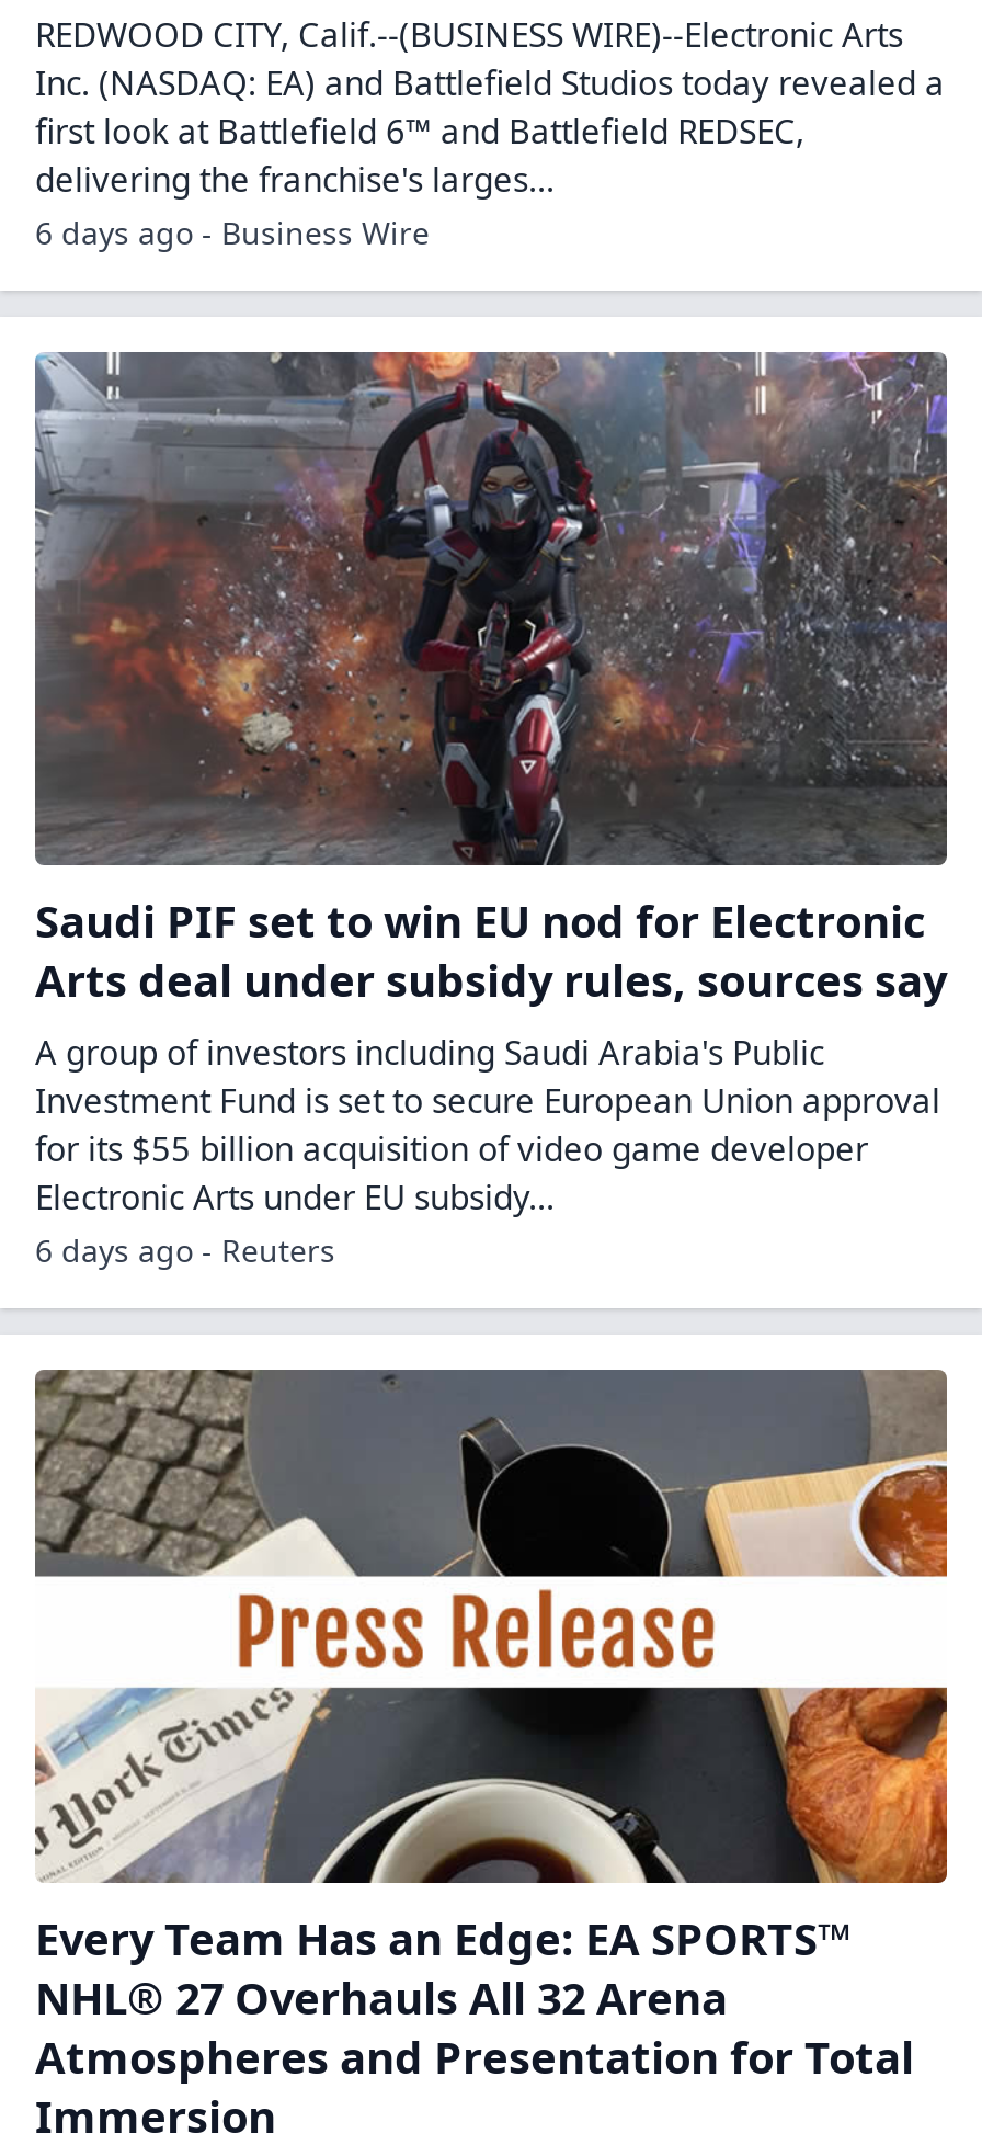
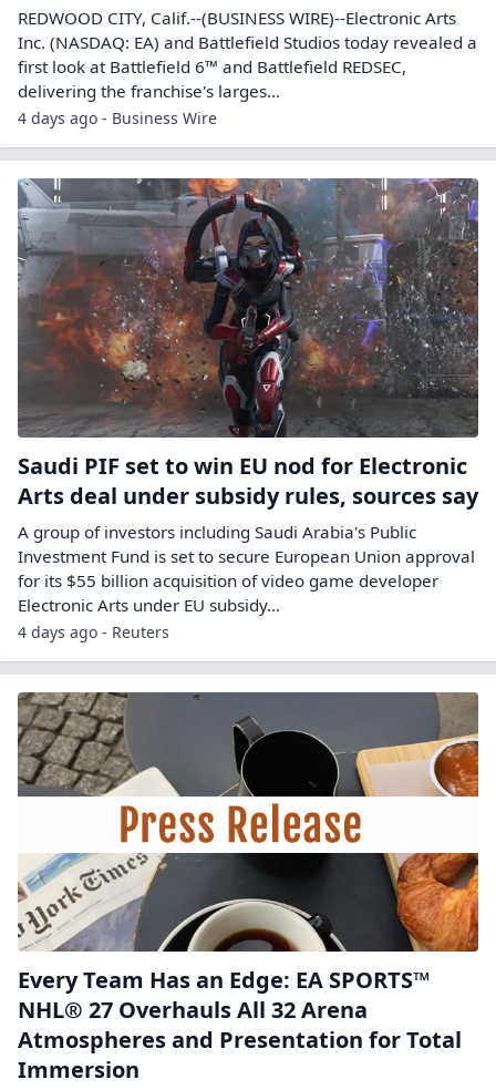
- 6 days ago - Business Wire
+ 4 days ago - Business Wire

- 6 days ago - Reuters
+ 4 days ago - Reuters
